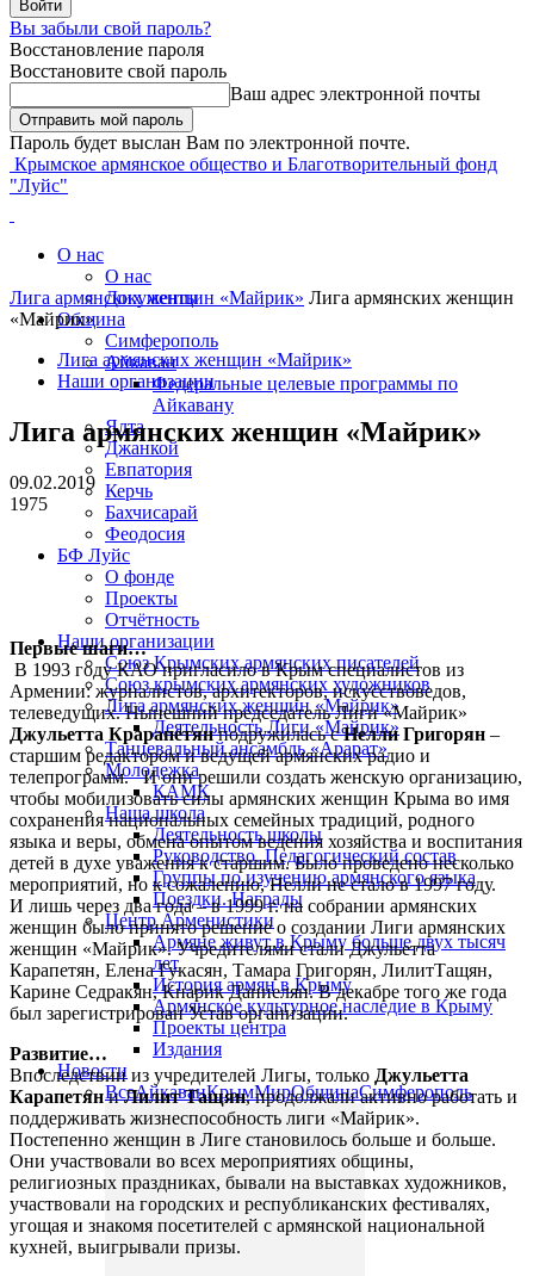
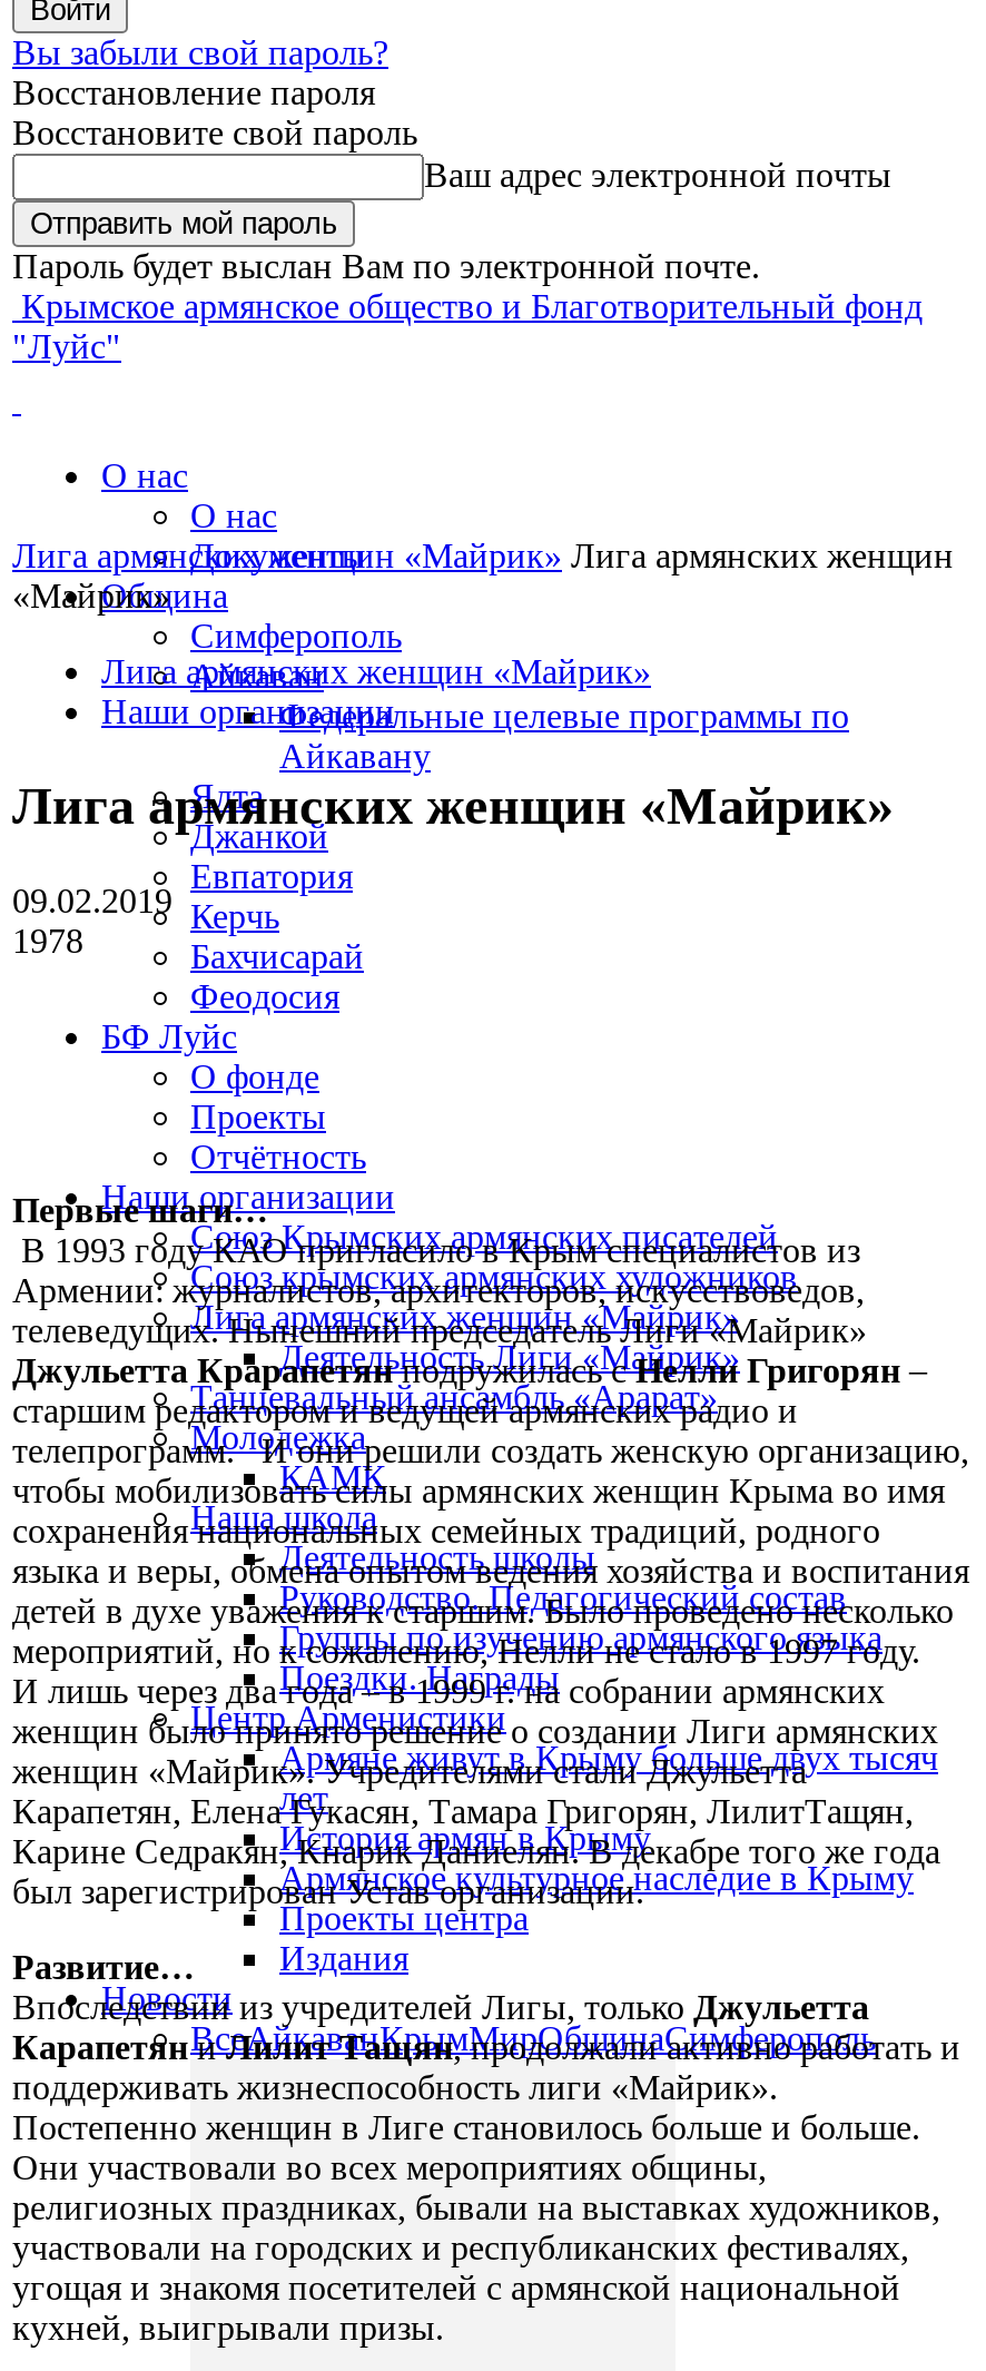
- 1975
+ 1978
